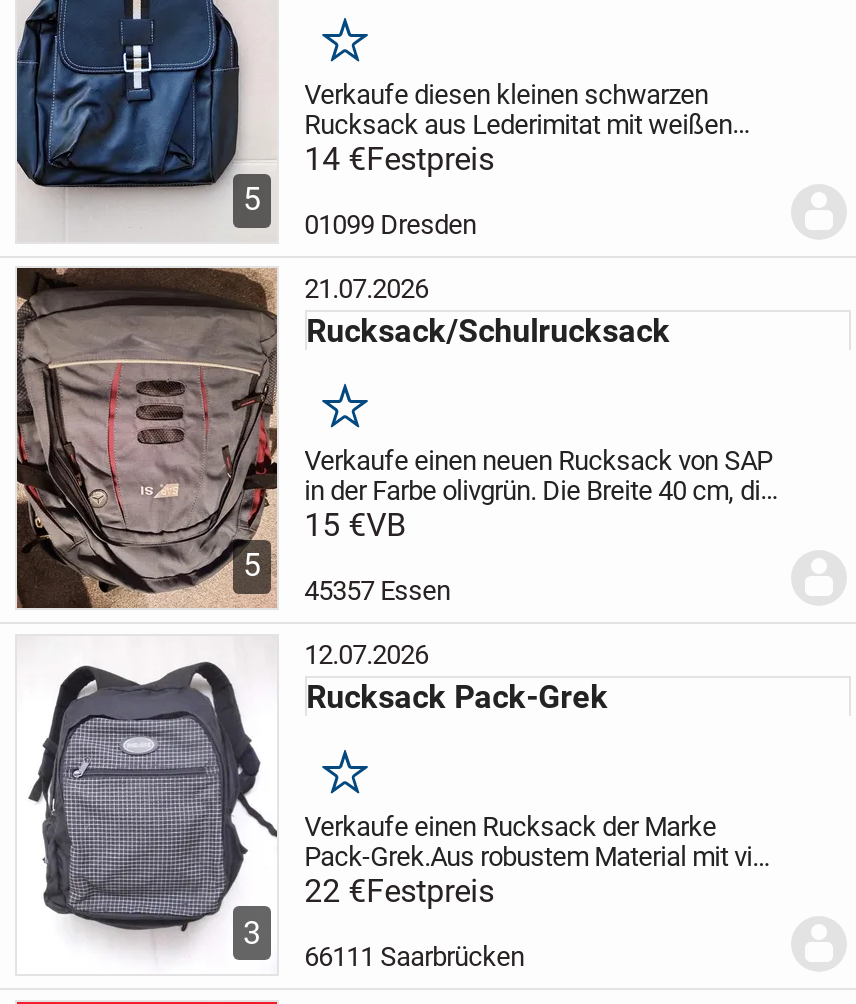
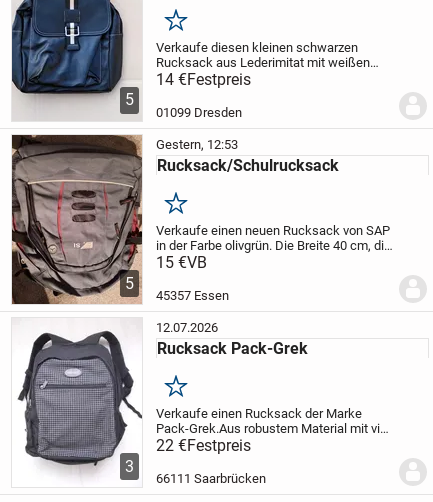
- 21.07.2026
+ Gestern, 12:53
